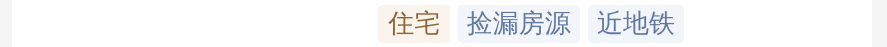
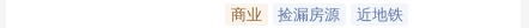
- 住宅
+ 商业
